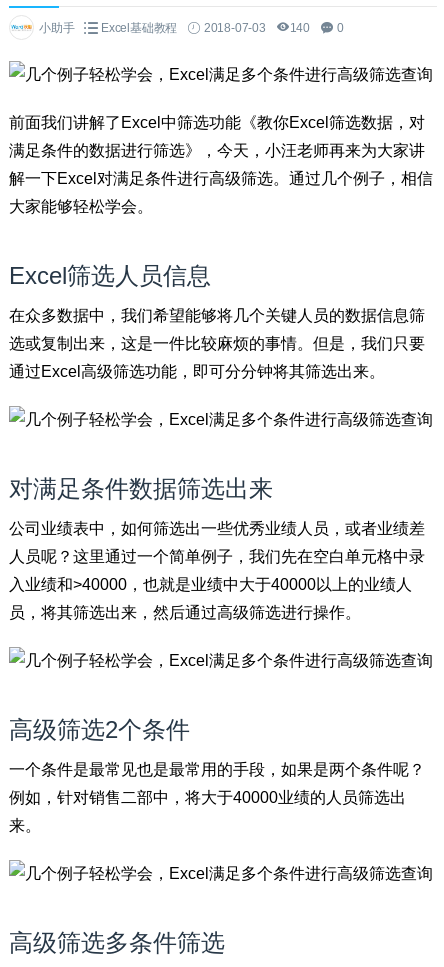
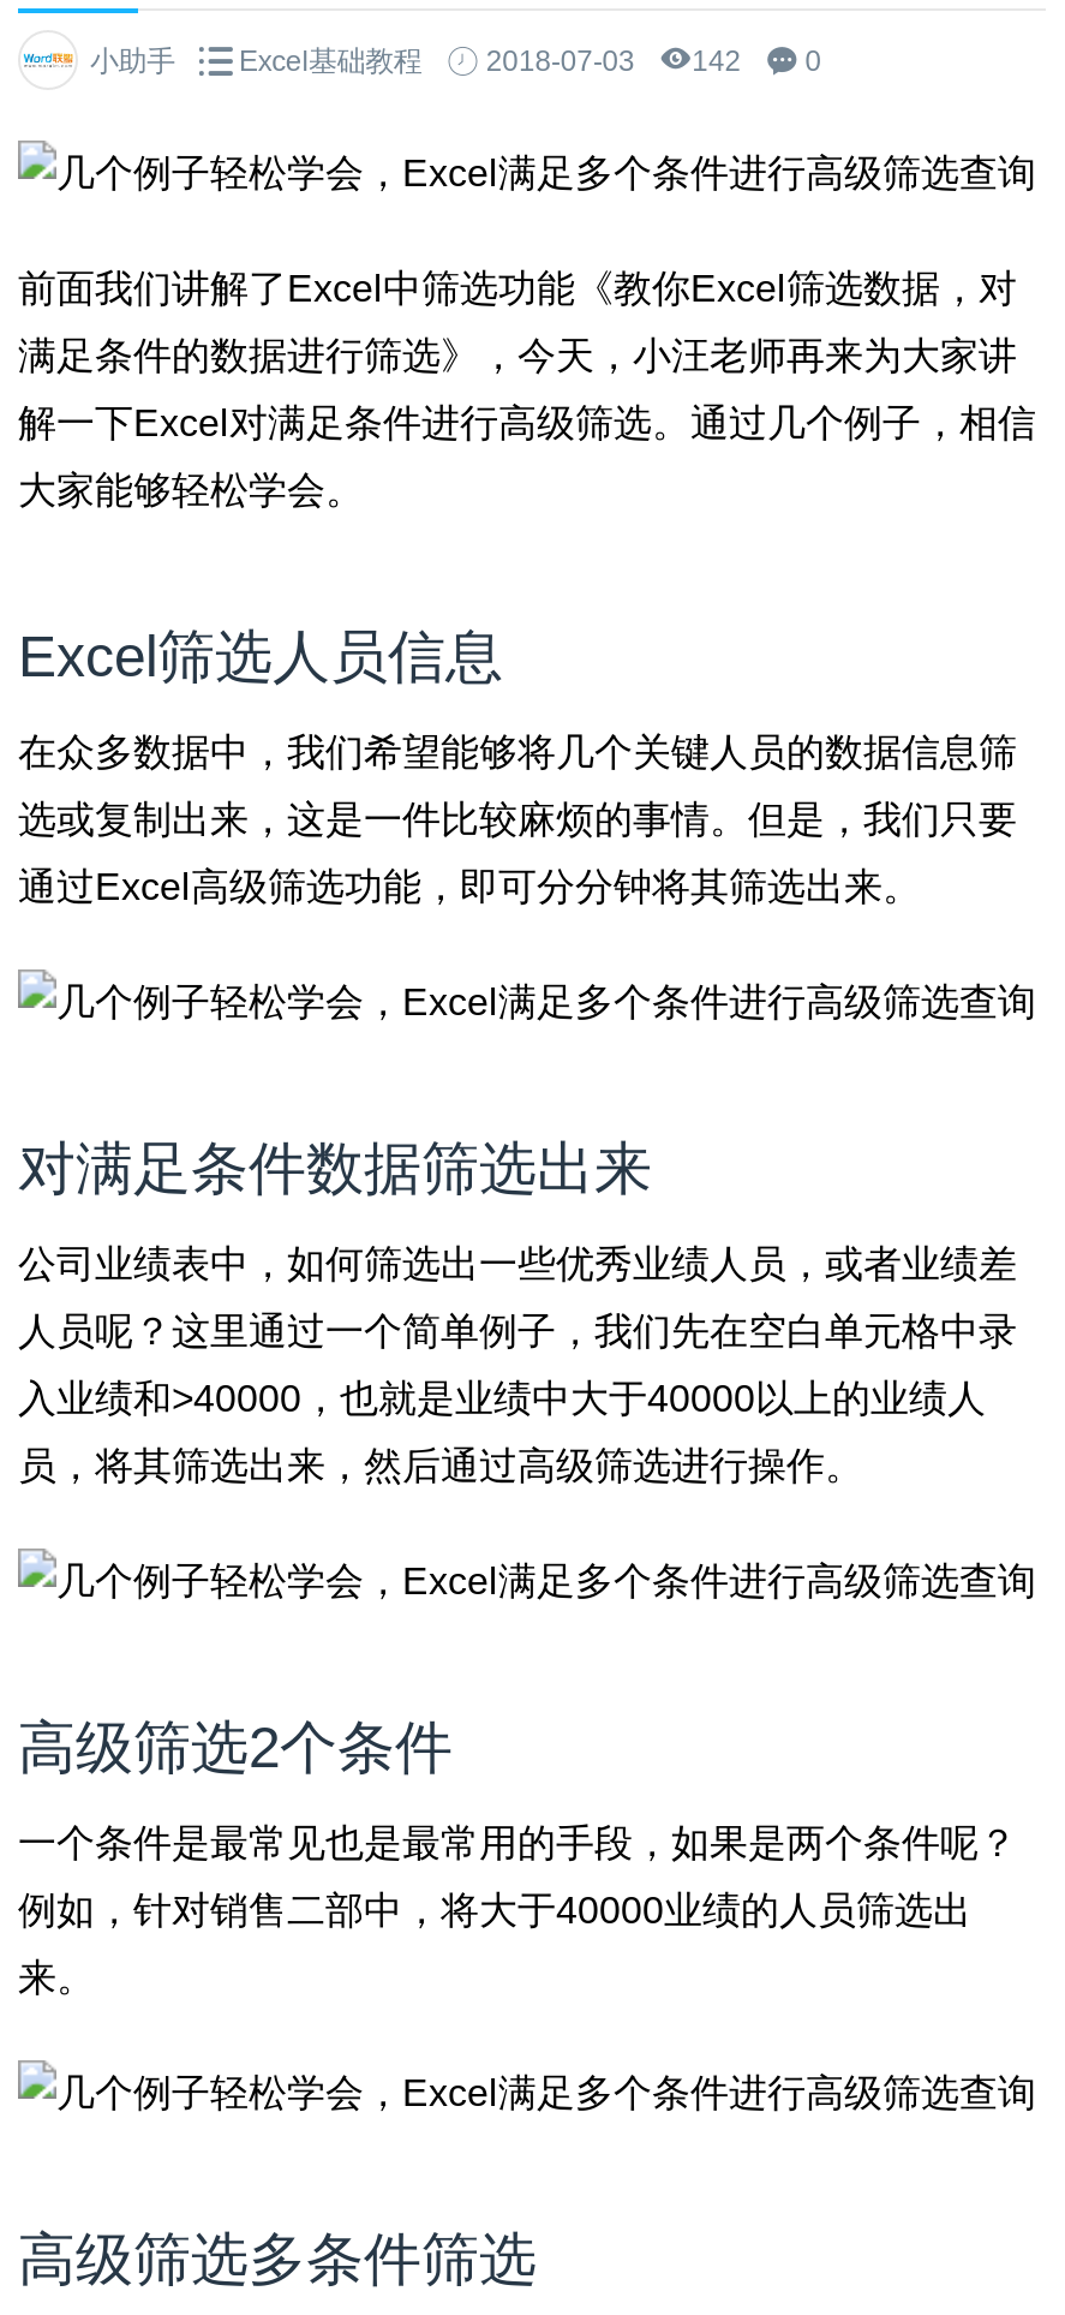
- 小助手 Excel基础教程 2018-07-03 140 0
+ 小助手 Excel基础教程 2018-07-03 142 0
